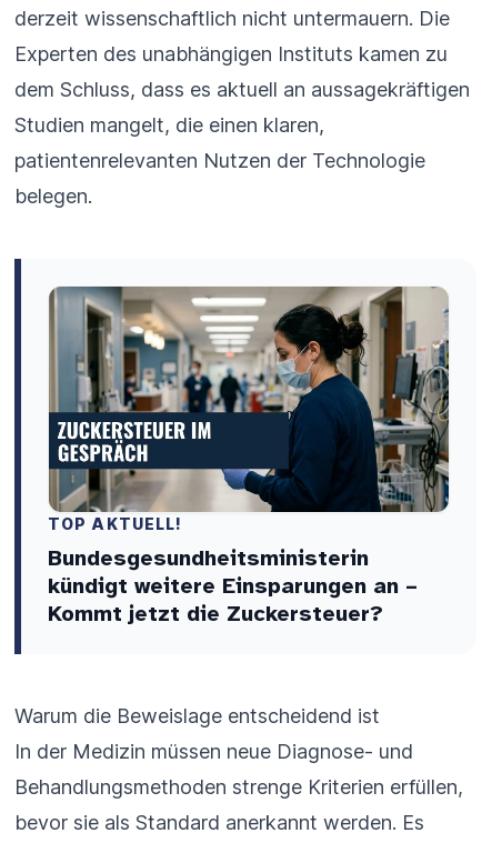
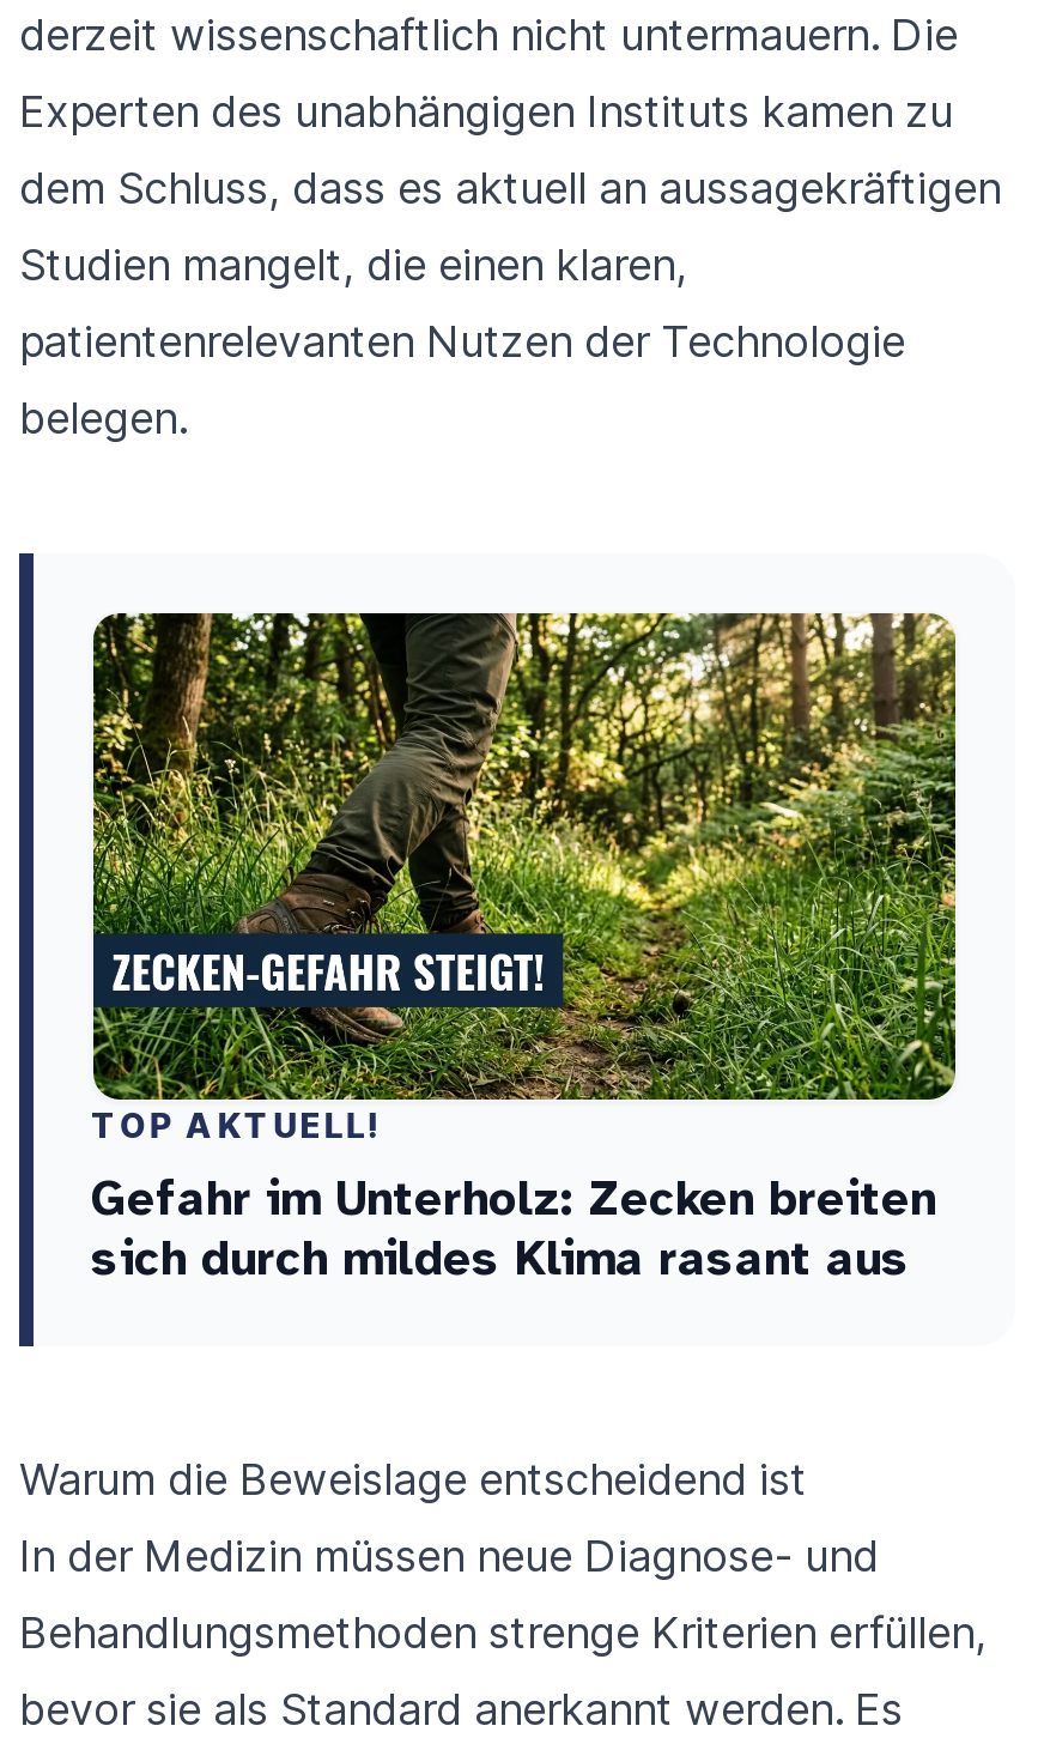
- [image]
- Bundesgesundheitsministerin
- kündigt weitere Einsparungen an –
- Kommt jetzt die Zuckersteuer?
+ [image]
+ Gefahr im Unterholz: Zecken breiten
+ sich durch mildes Klima rasant aus
